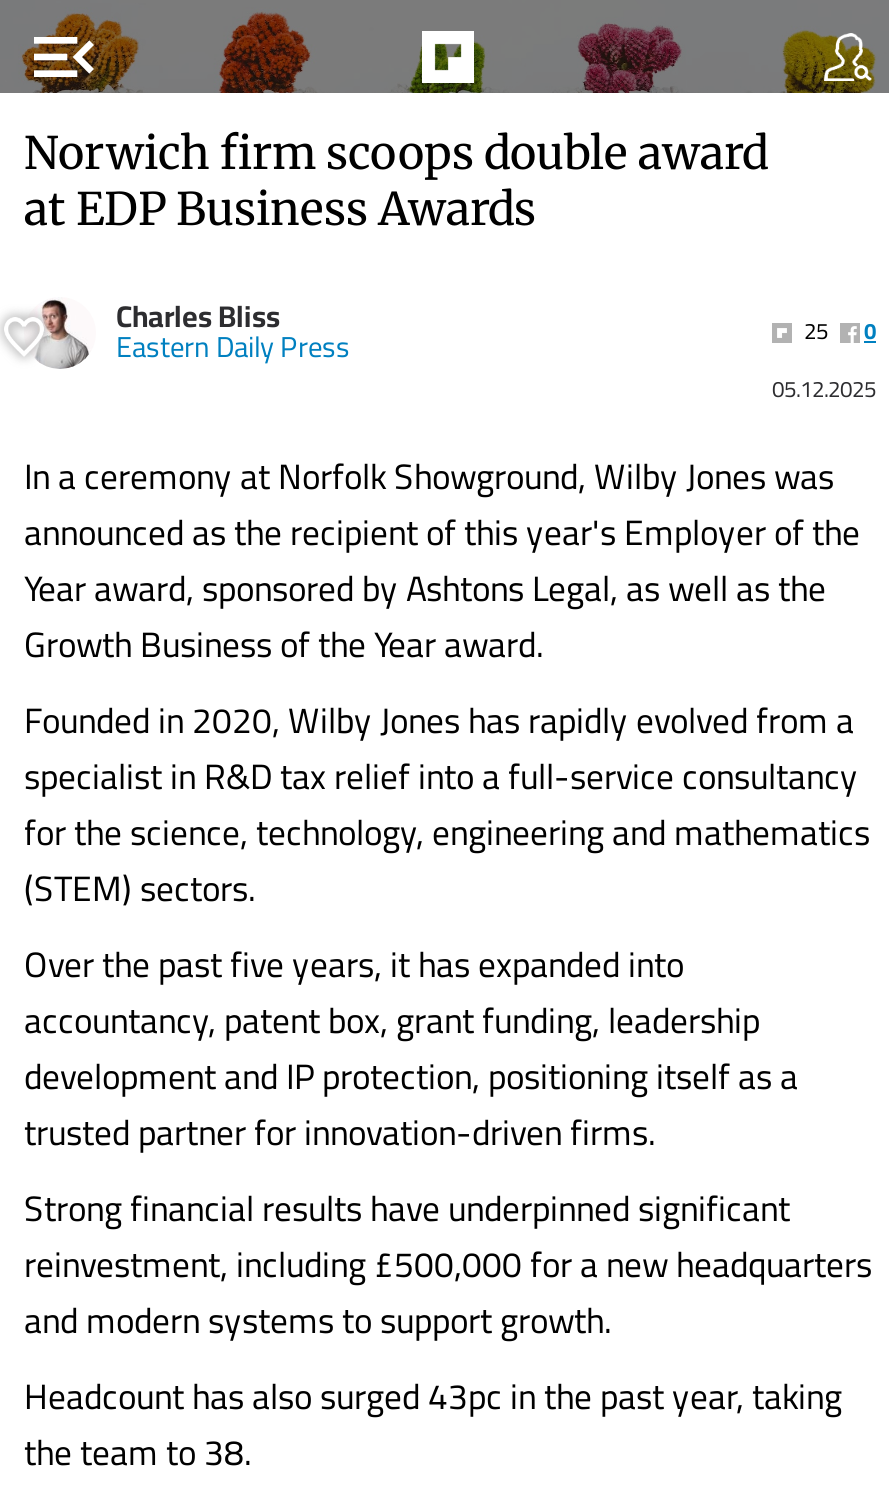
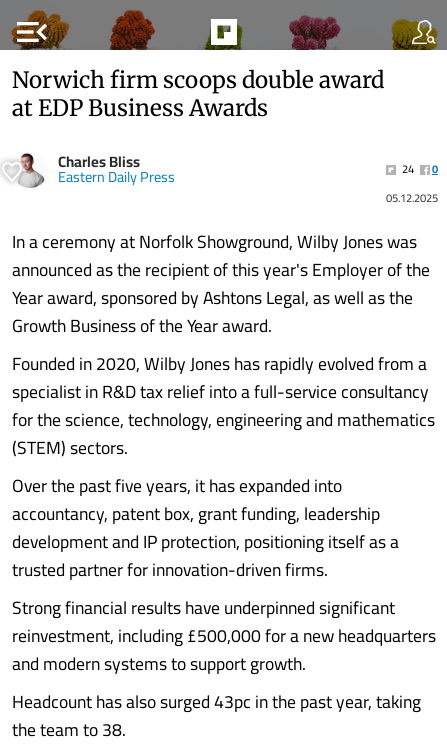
- 25 0
+ 24 0
